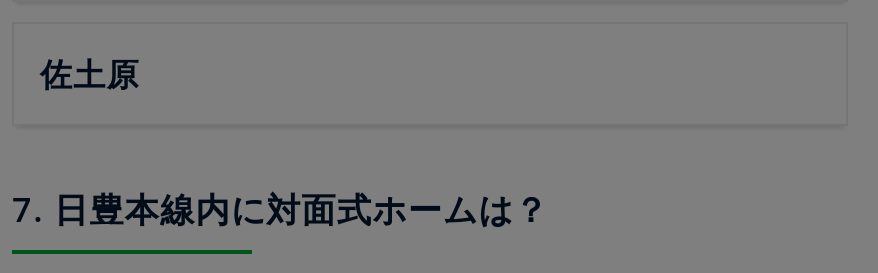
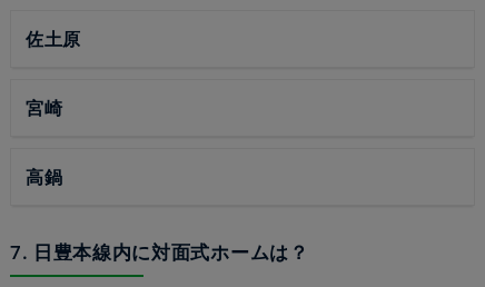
+ 宮崎
+ 高鍋
